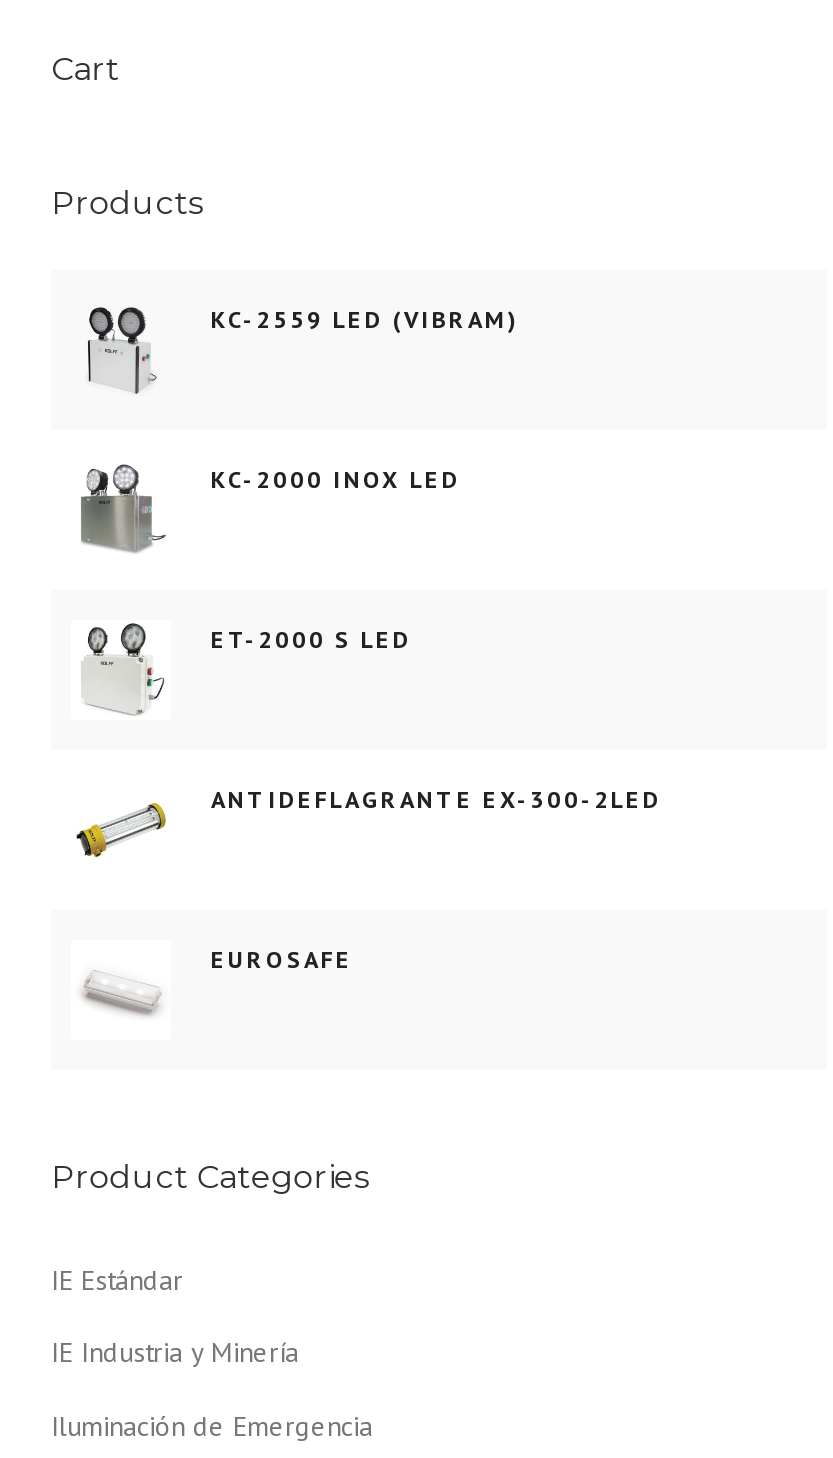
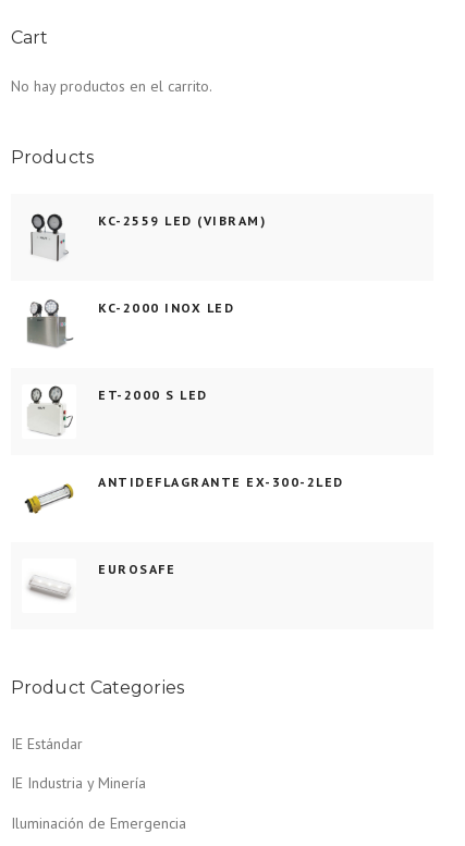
+ No hay productos en el carrito.
